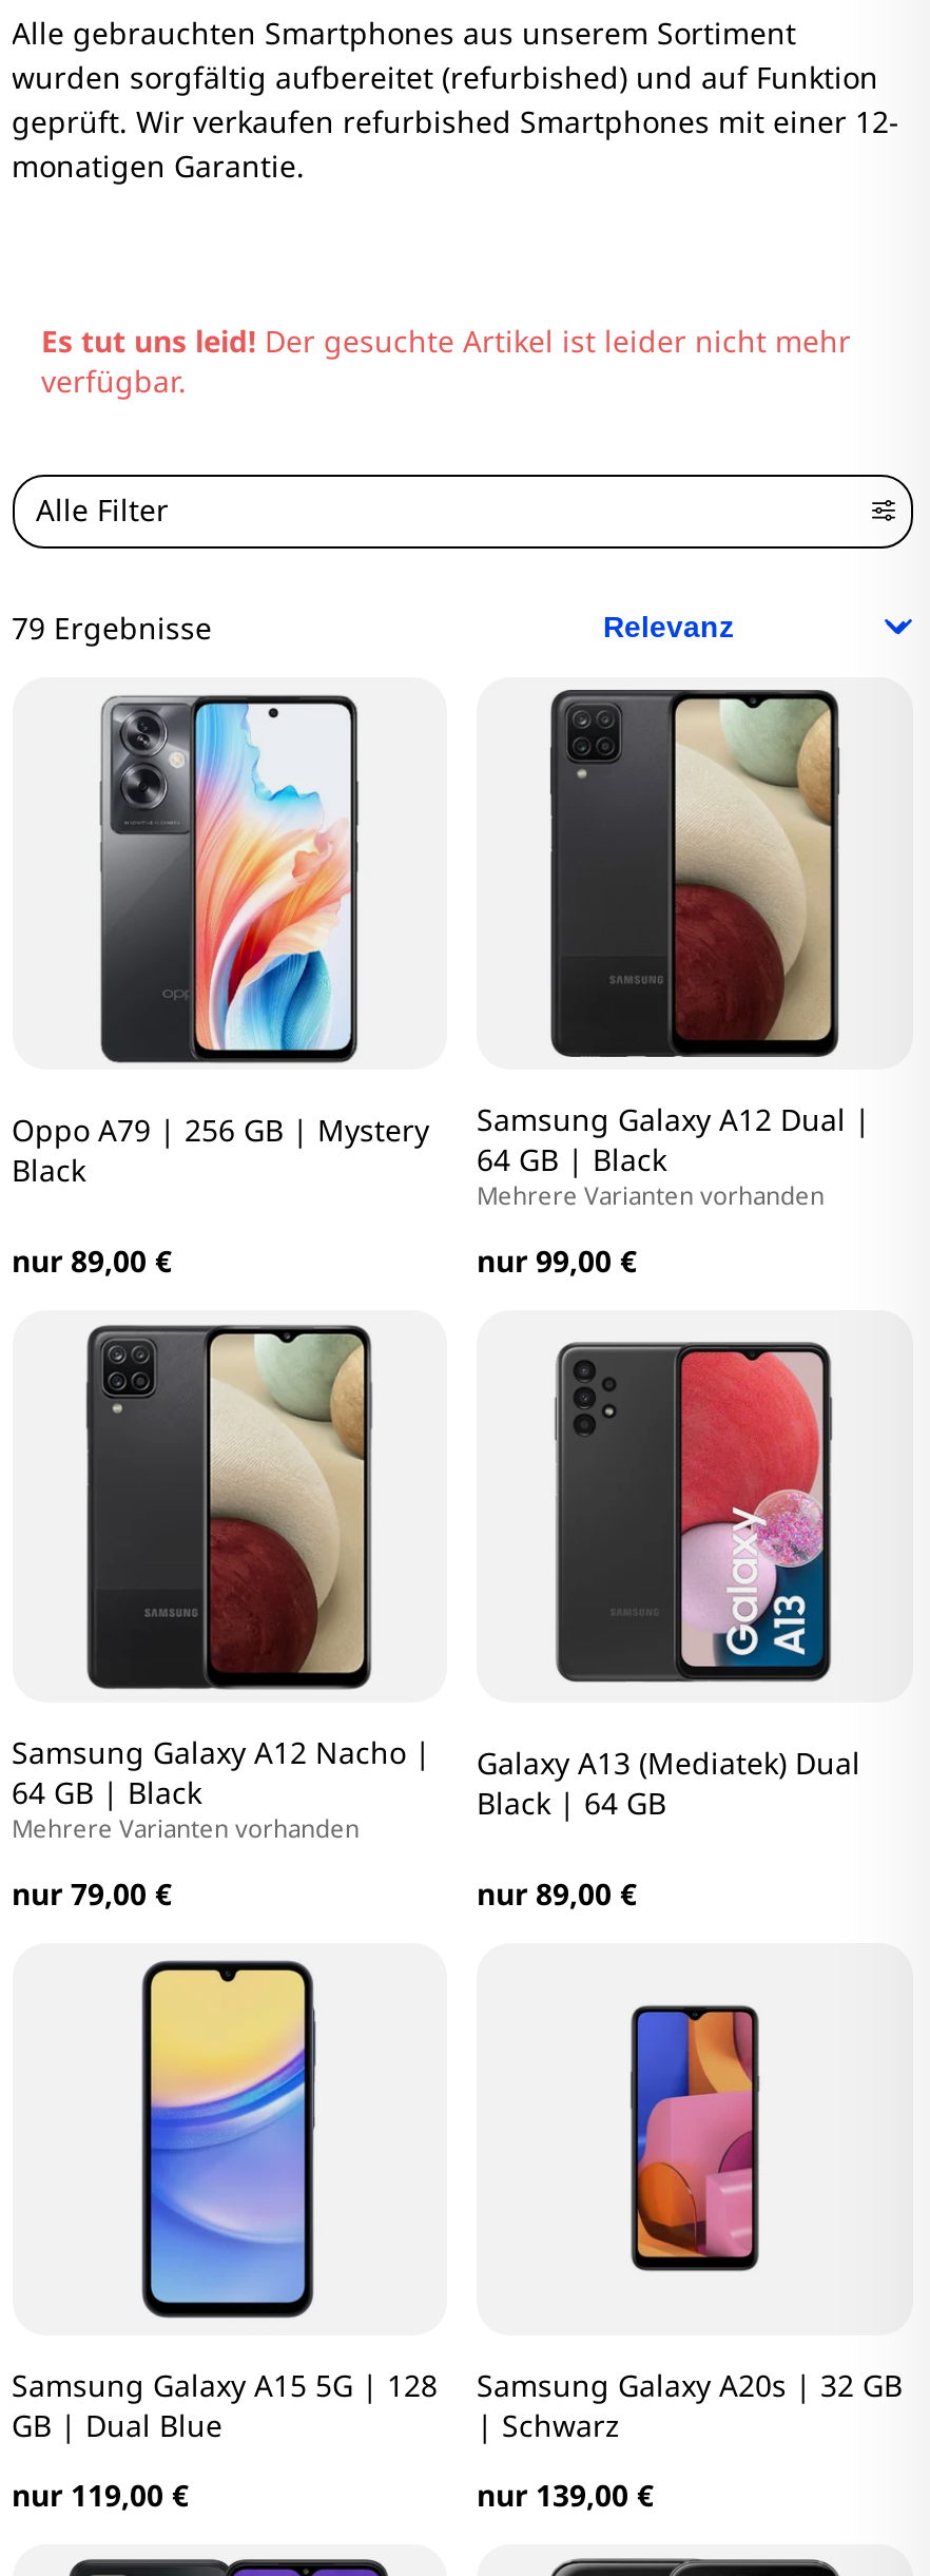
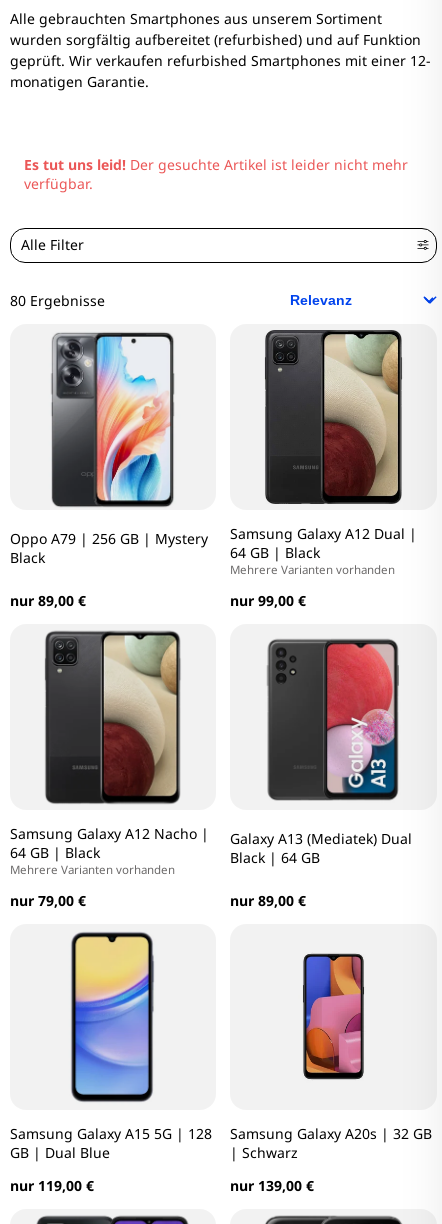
- 79 Ergebnisse
+ 80 Ergebnisse
